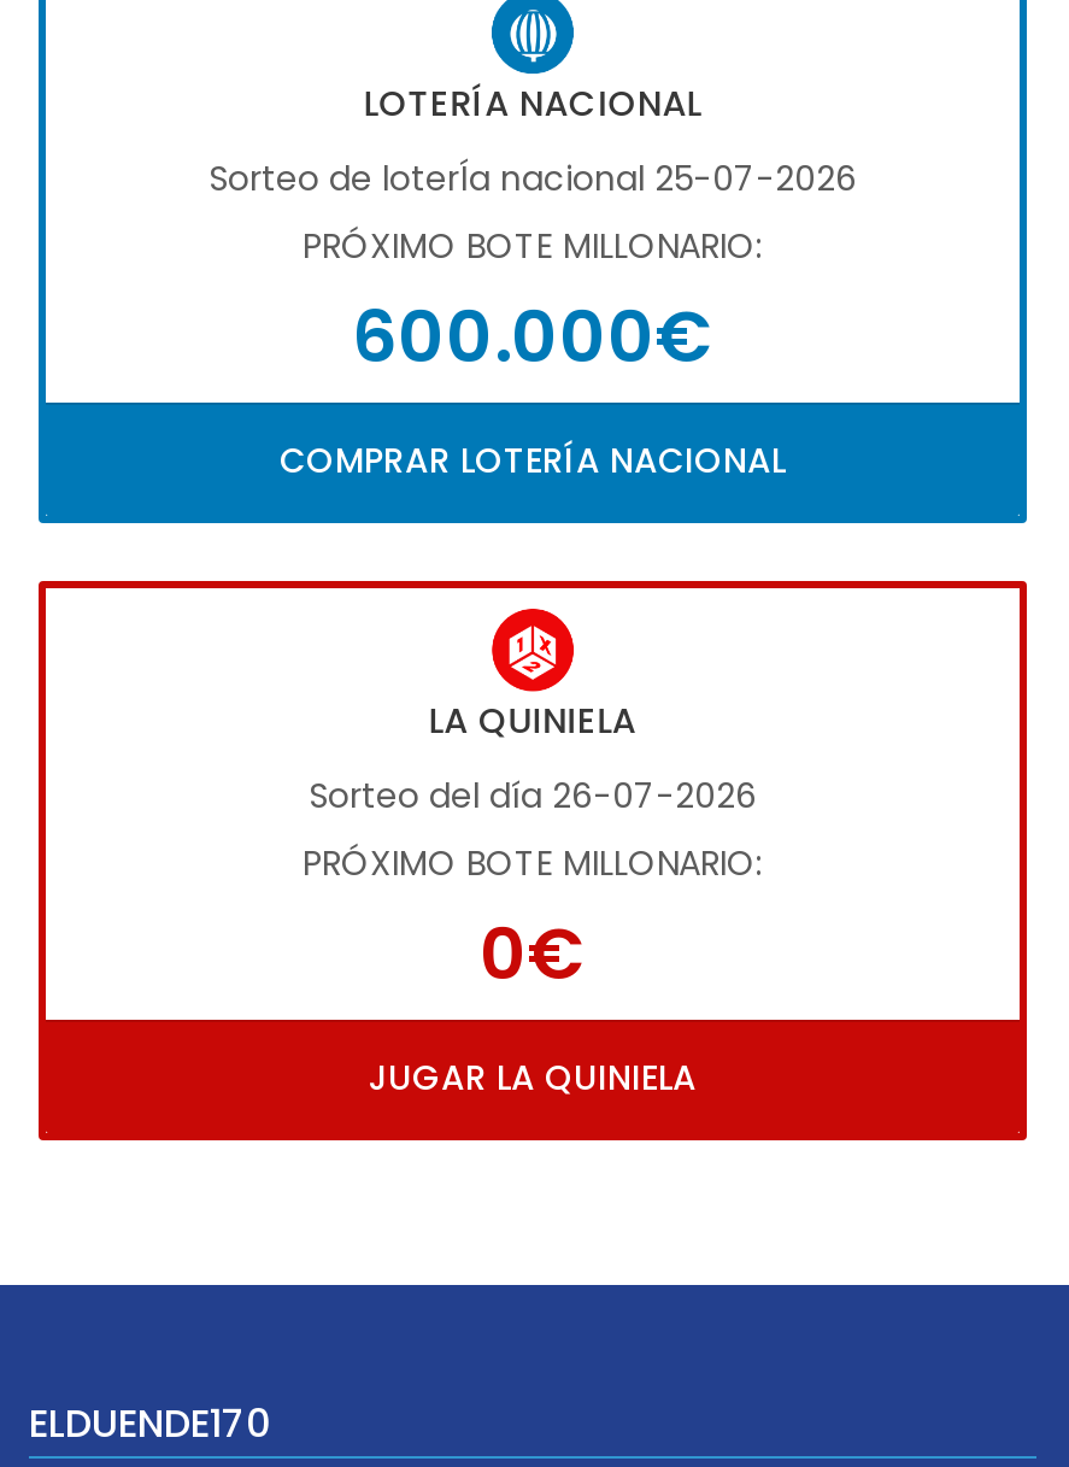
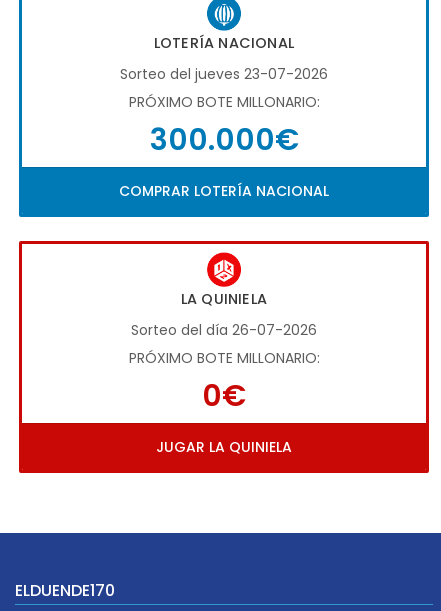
- Sorteo de loterÍa nacional 25-07-2026
+ Sorteo del jueves 23-07-2026

- 600.000€
+ 300.000€
